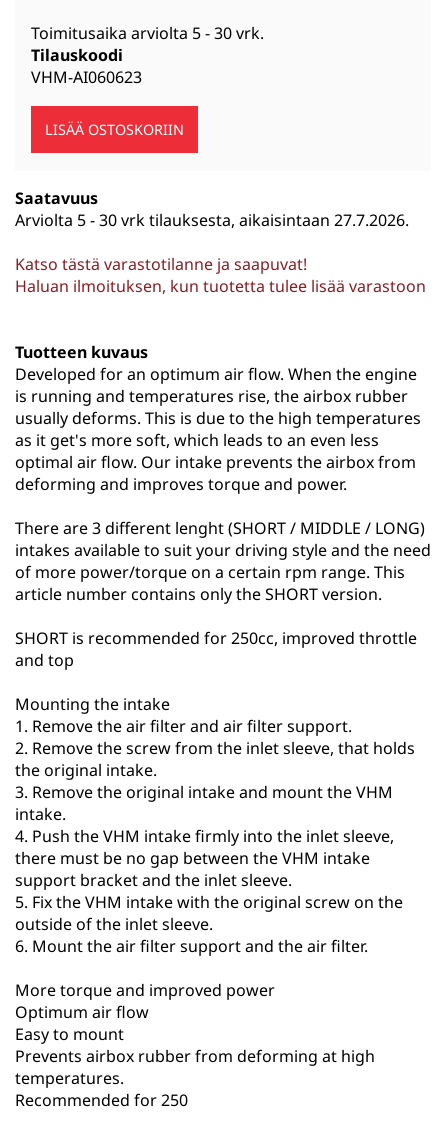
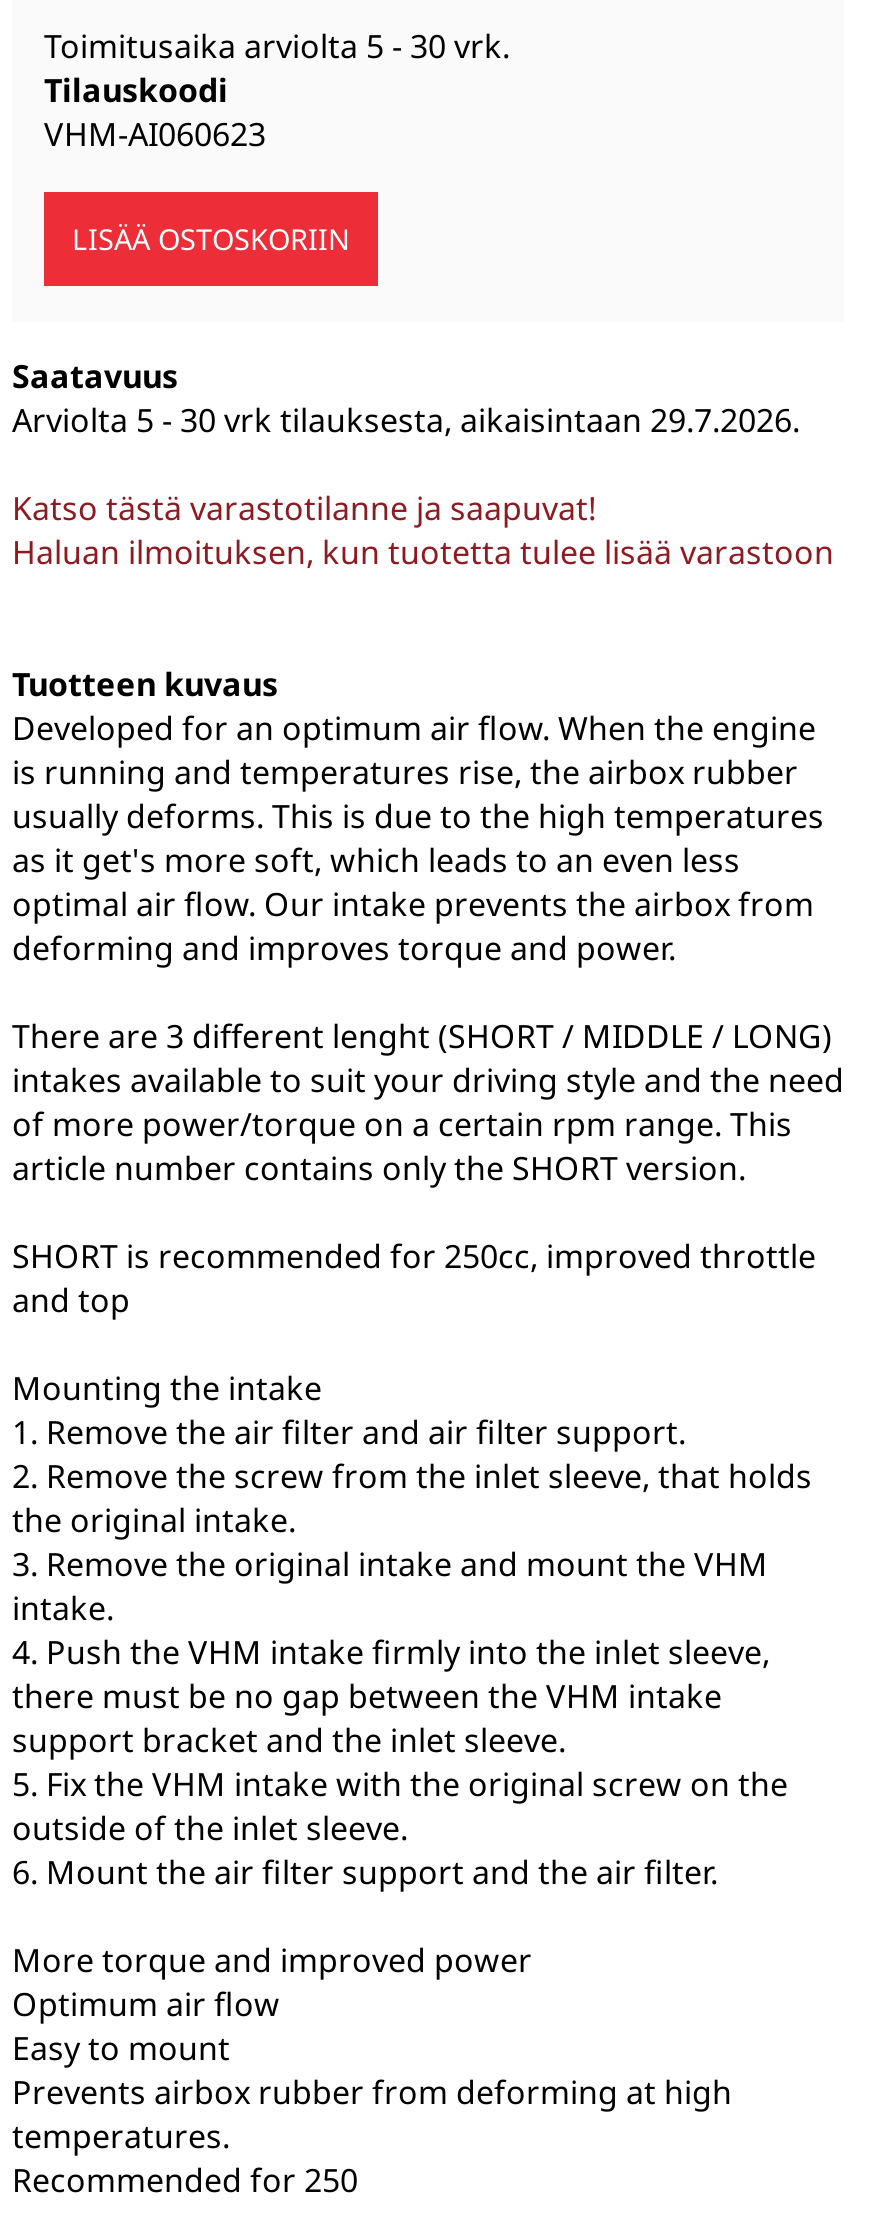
- Arviolta 5 - 30 vrk tilauksesta, aikaisintaan 27.7.2026.
+ Arviolta 5 - 30 vrk tilauksesta, aikaisintaan 29.7.2026.
